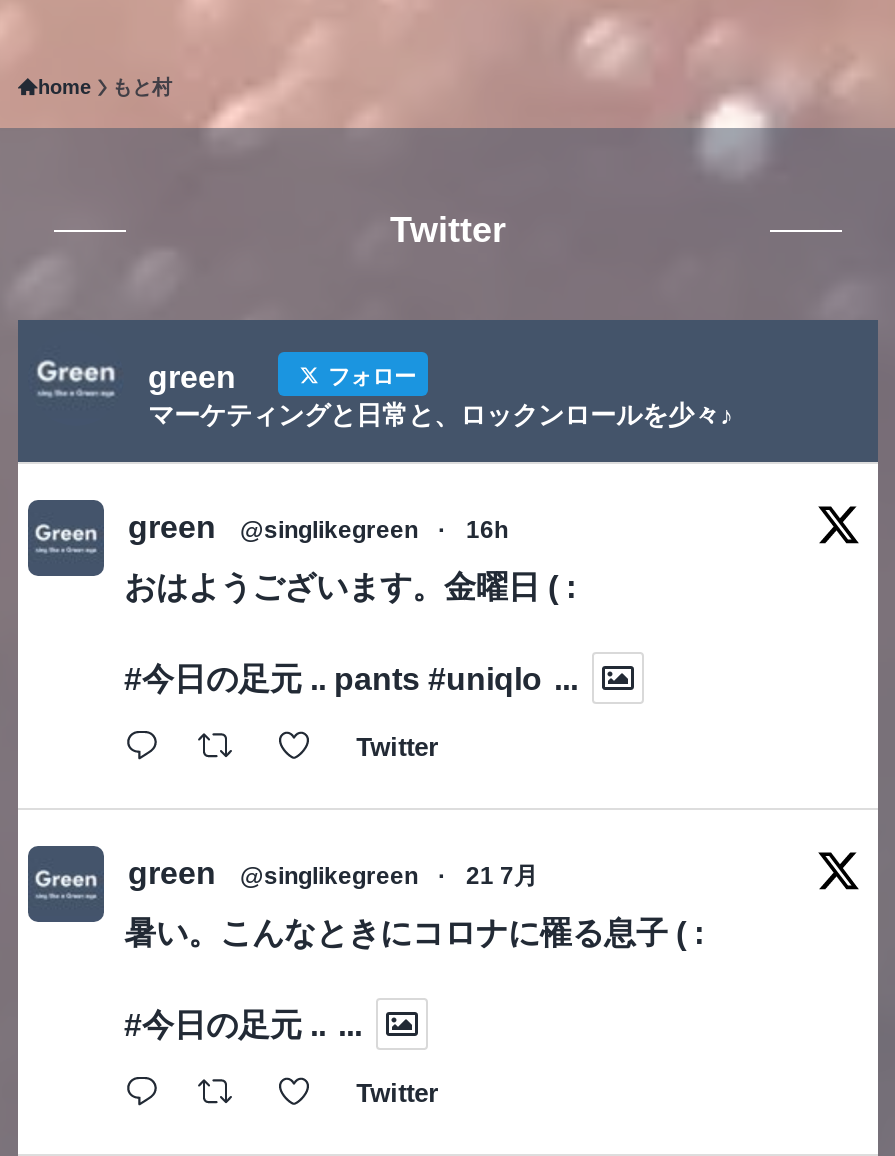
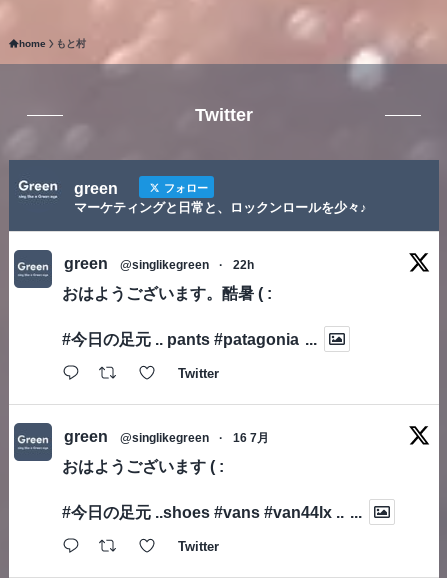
- 16h
+ 22h

- おはようございます。金曜日 ( :
+ おはようございます。酷暑 ( :

- #今日の足元.. pants #uniqlo ...
+ #今日の足元.. pants #patagonia ...

- 21 7月
+ 16 7月

- 暑い。こんなときにコロナに罹る息子 ( :
+ おはようございます ( :

- #今日の足元.. ...
+ #今日の足元..shoes #vans #van44lx.. ...
